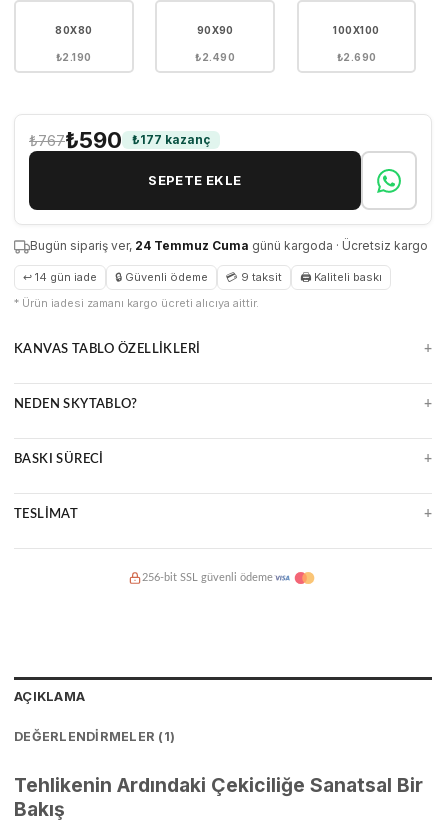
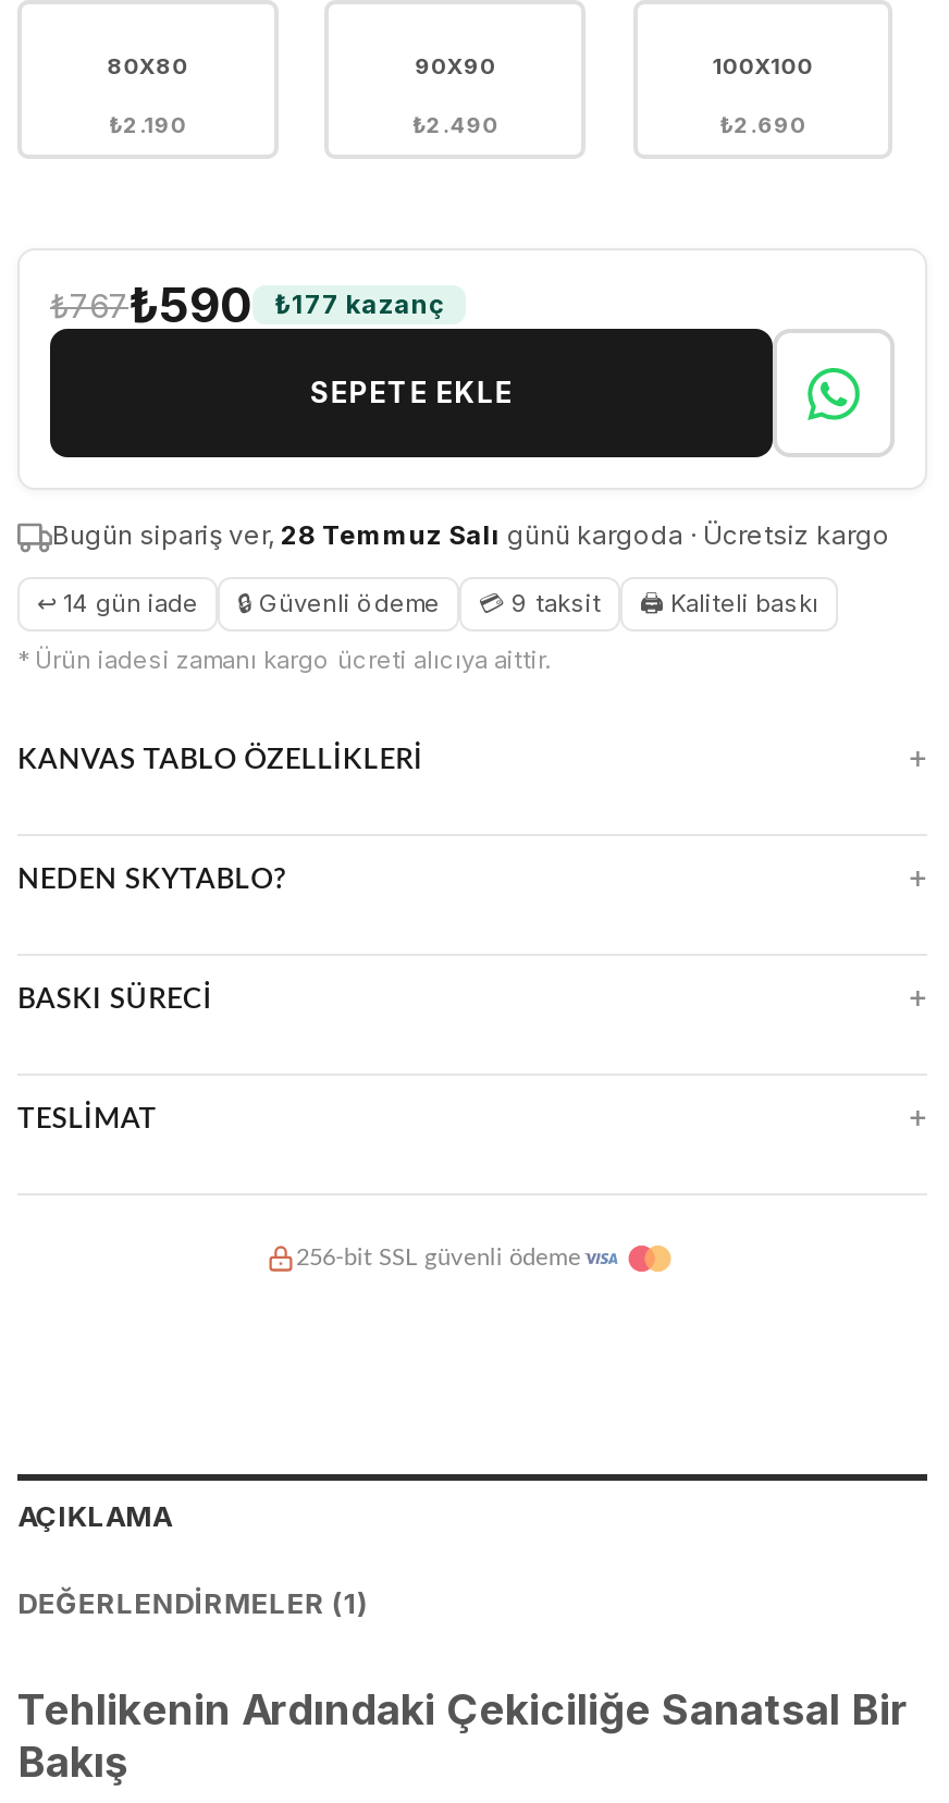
- Bugün sipariş ver, 24 Temmuz Cuma günü kargoda · Ücretsiz kargo
+ Bugün sipariş ver, 28 Temmuz Salı günü kargoda · Ücretsiz kargo
